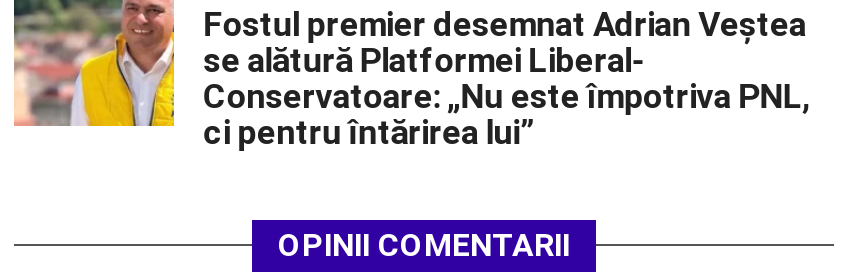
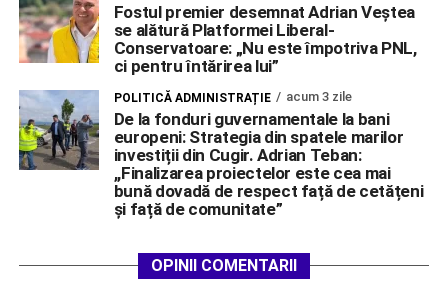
+ [image]
+ POLITICĂ ADMINISTRAȚIE
+ acum 3 zile
+ De la fonduri guvernamentale la bani
+ europeni: Strategia din spatele marilor
+ investiții din Cugir. Adrian Teban:
+ ,,Finalizarea proiectelor este cea mai
+ bună dovadă de respect față de cetățeni
+ și față de comunitate”
